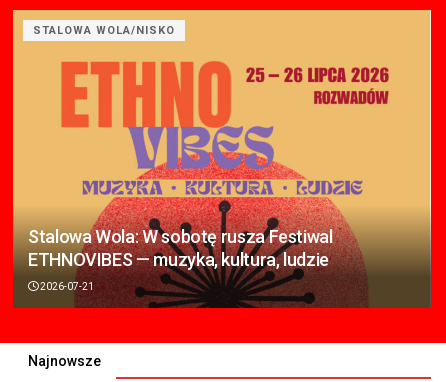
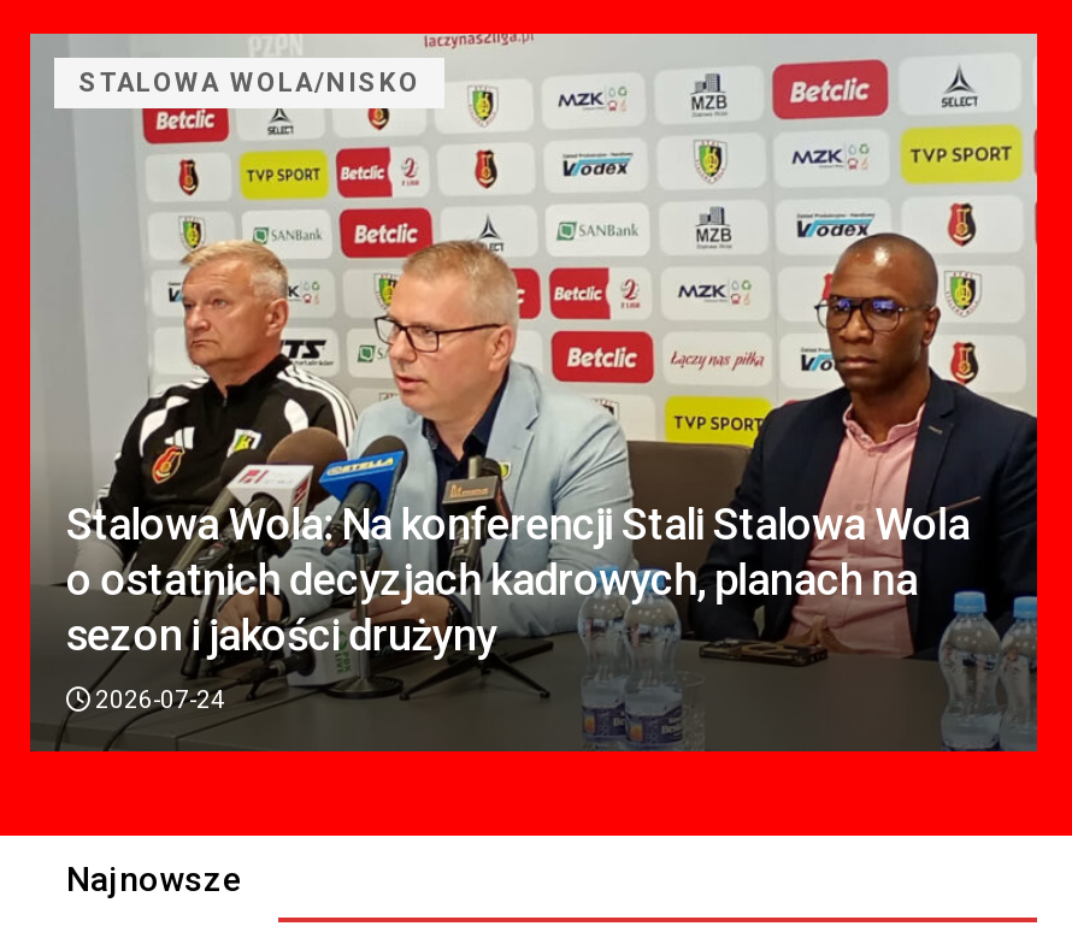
- [image]
- Stalowa Wola: W sobotę rusza Festiwal
- ETHNOVIBES — muzyka, kultura, ludzie
+ [image]
+ Stalowa Wola: Na konferencji Stali Stalowa Wola
+ o ostatnich decyzjach kadrowych, planach na
+ sezon i jakości drużyny

- 2026-07-21
+ 2026-07-24
